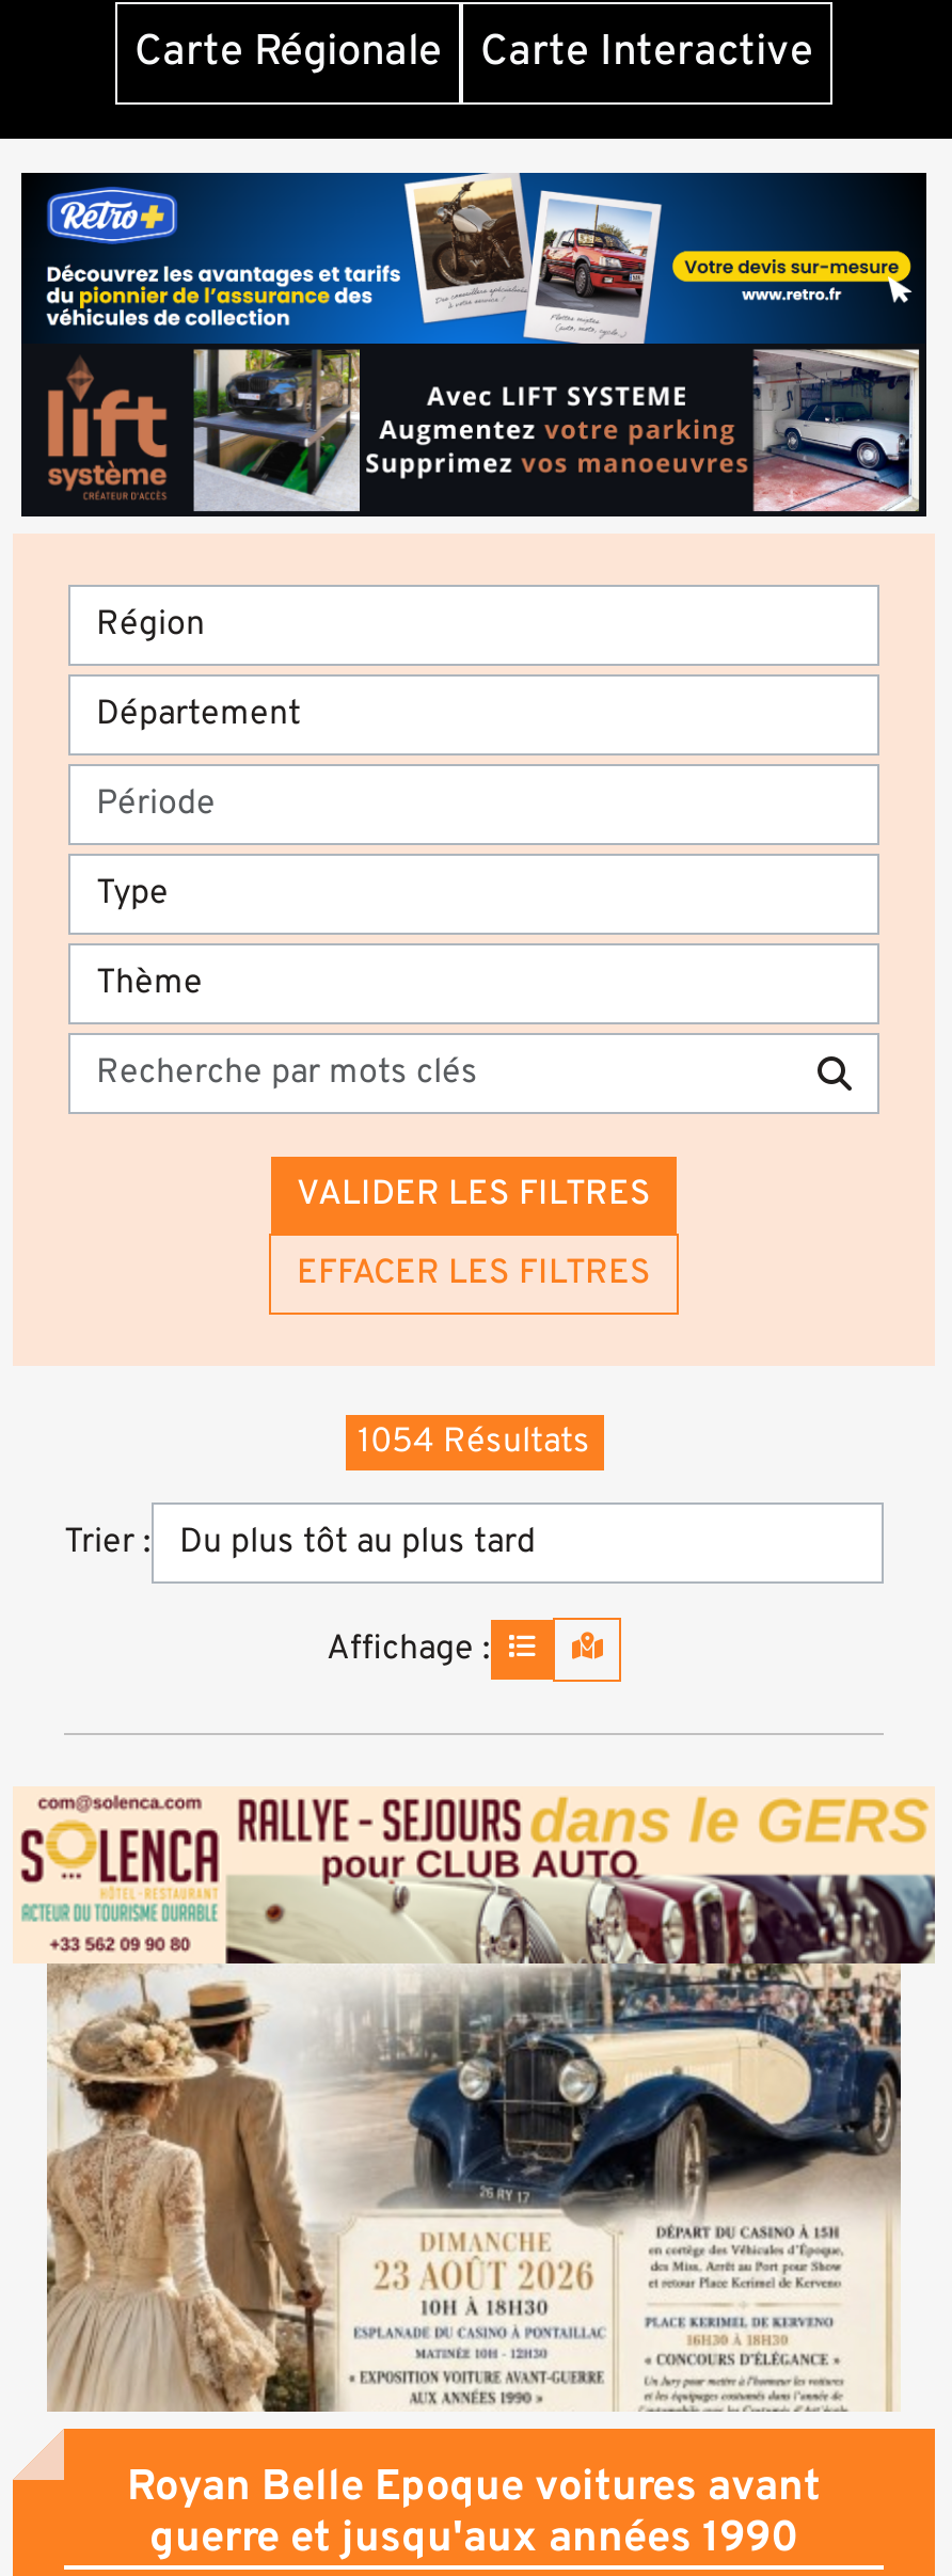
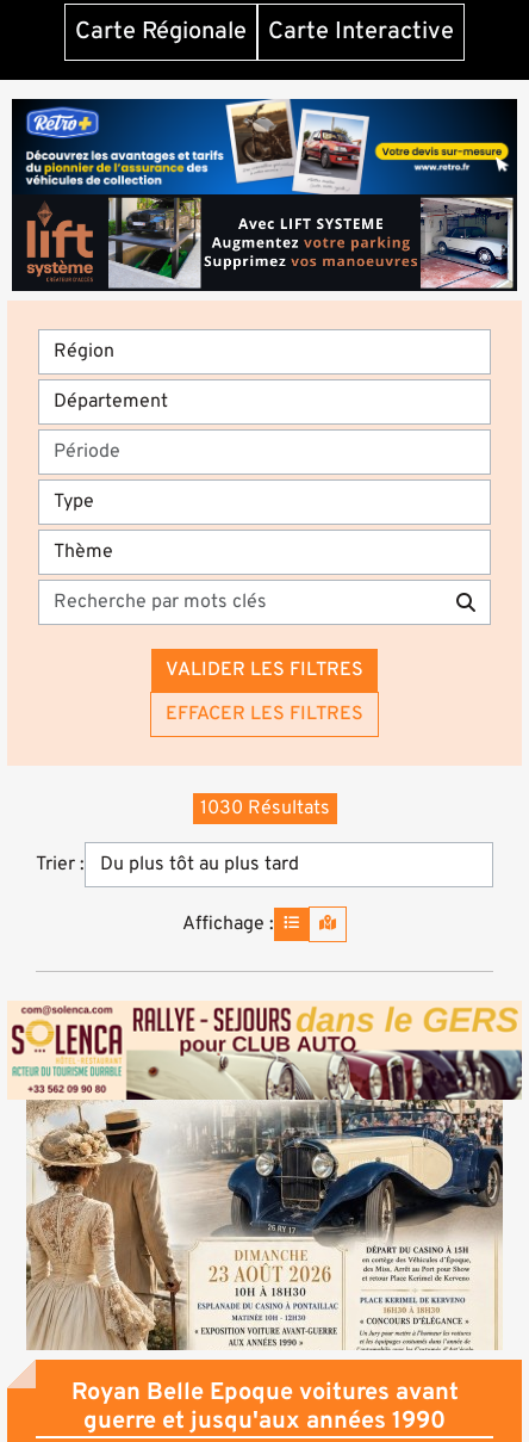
- 1054 Résultats
+ 1030 Résultats
